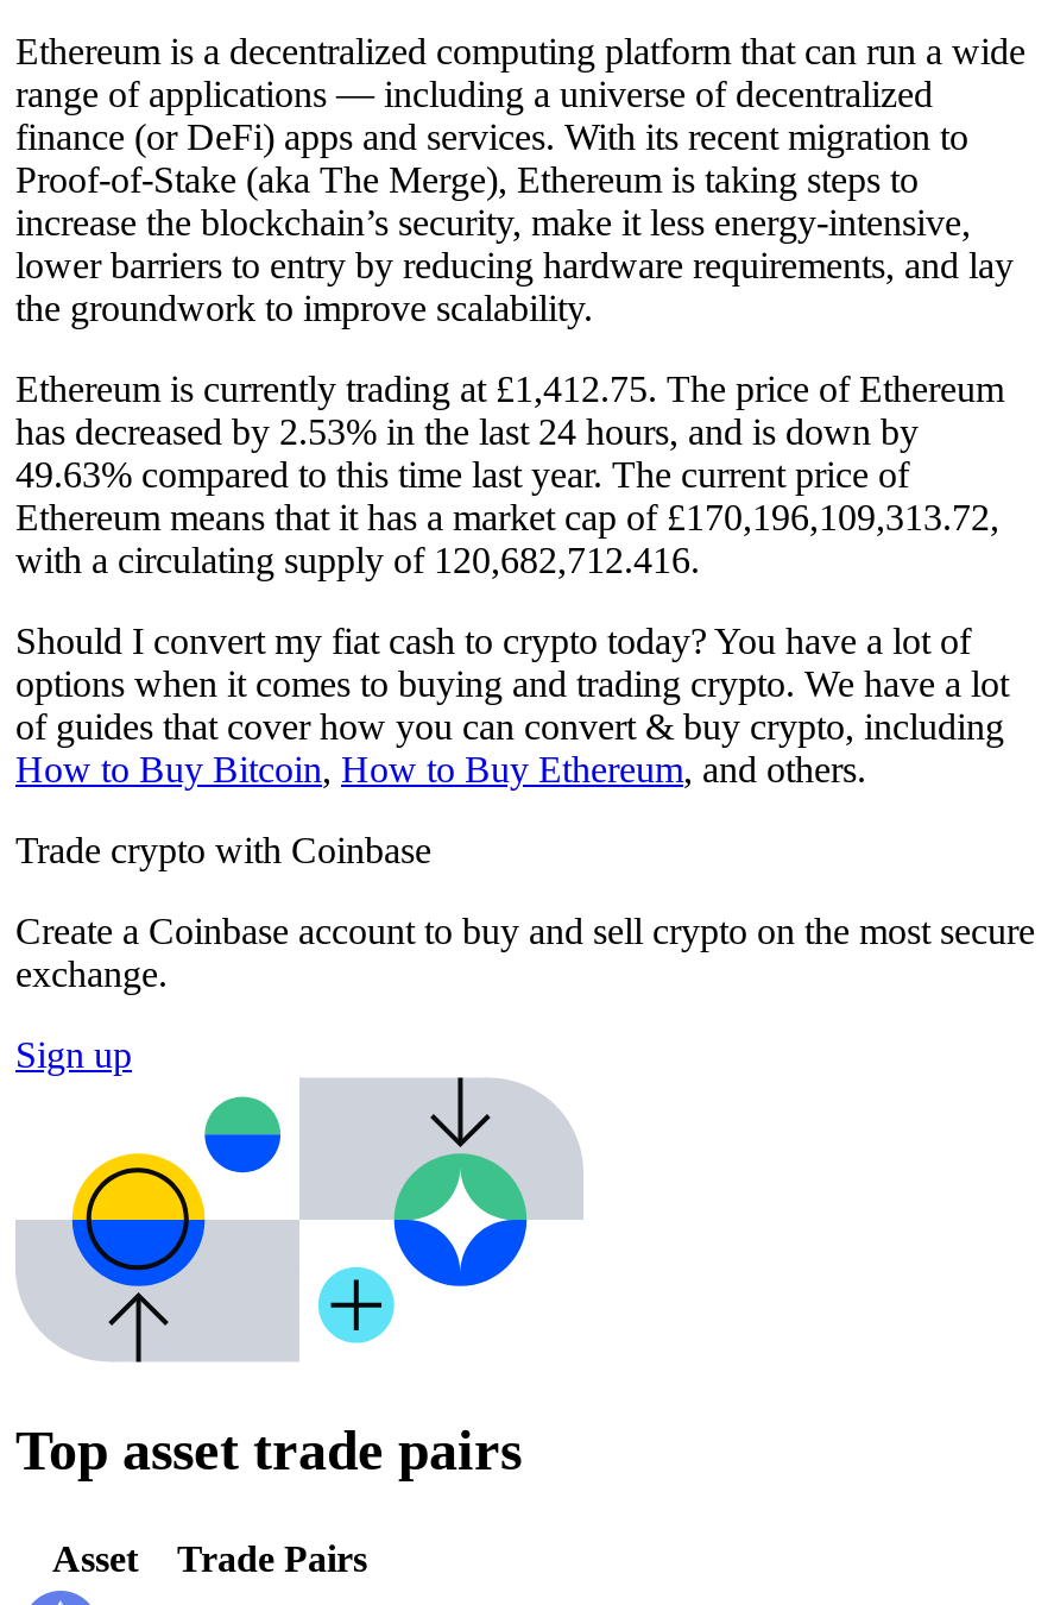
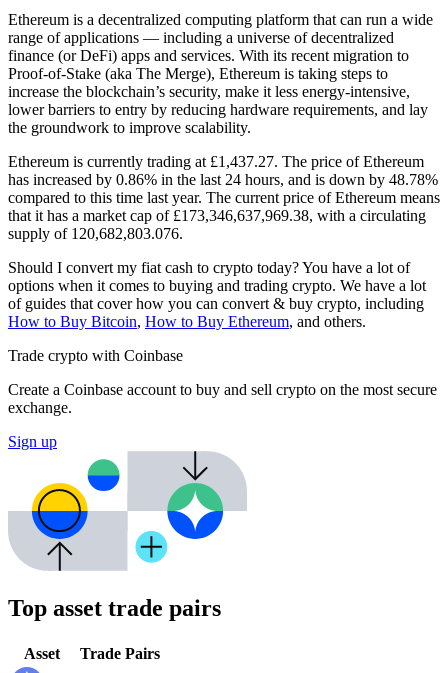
- Ethereum is currently trading at £1,412.75. The price of Ethereum
- has decreased by 2.53% in the last 24 hours, and is down by
- 49.63% compared to this time last year. The current price of
- Ethereum means that it has a market cap of £170,196,109,313.72,
- with a circulating supply of 120,682,712.416.
+ Ethereum is currently trading at £1,437.27. The price of Ethereum
+ has increased by 0.86% in the last 24 hours, and is down by 48.78%
+ compared to this time last year. The current price of Ethereum means
+ that it has a market cap of £173,346,637,969.38, with a circulating
+ supply of 120,682,803.076.
